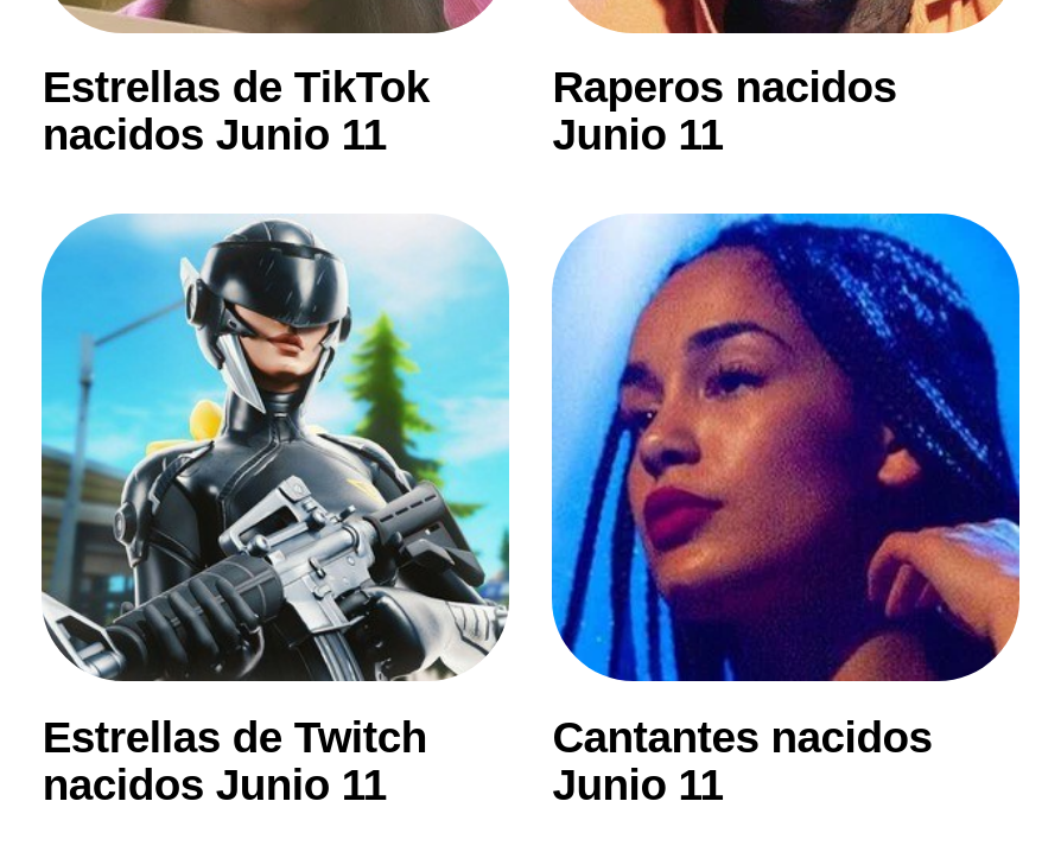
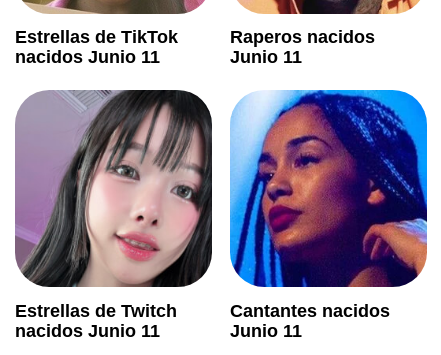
- [image]
+ [image]
